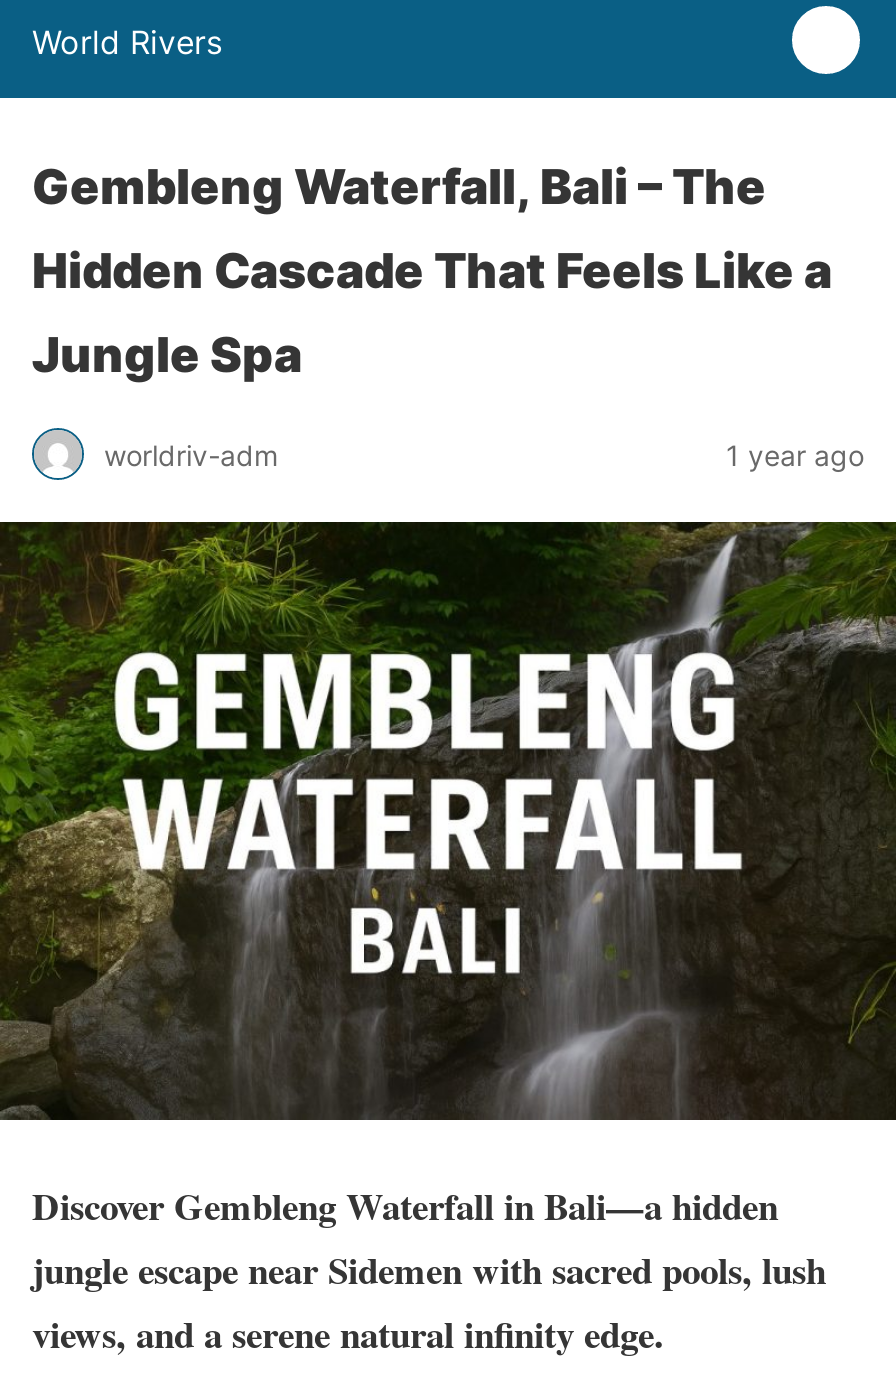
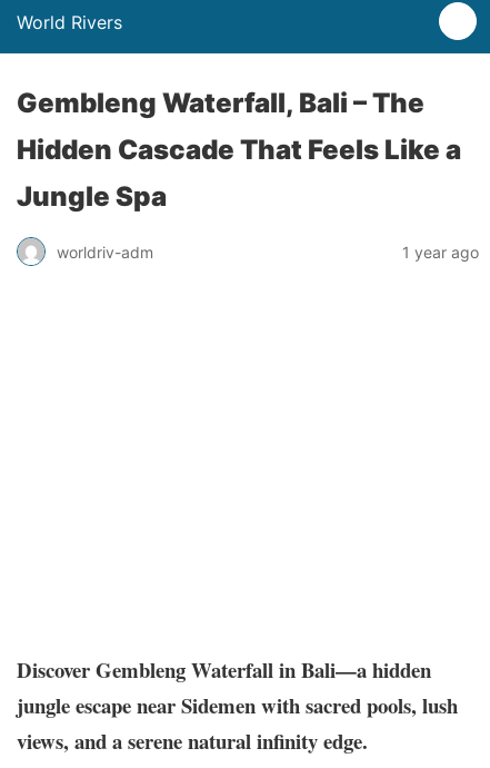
- [image]
